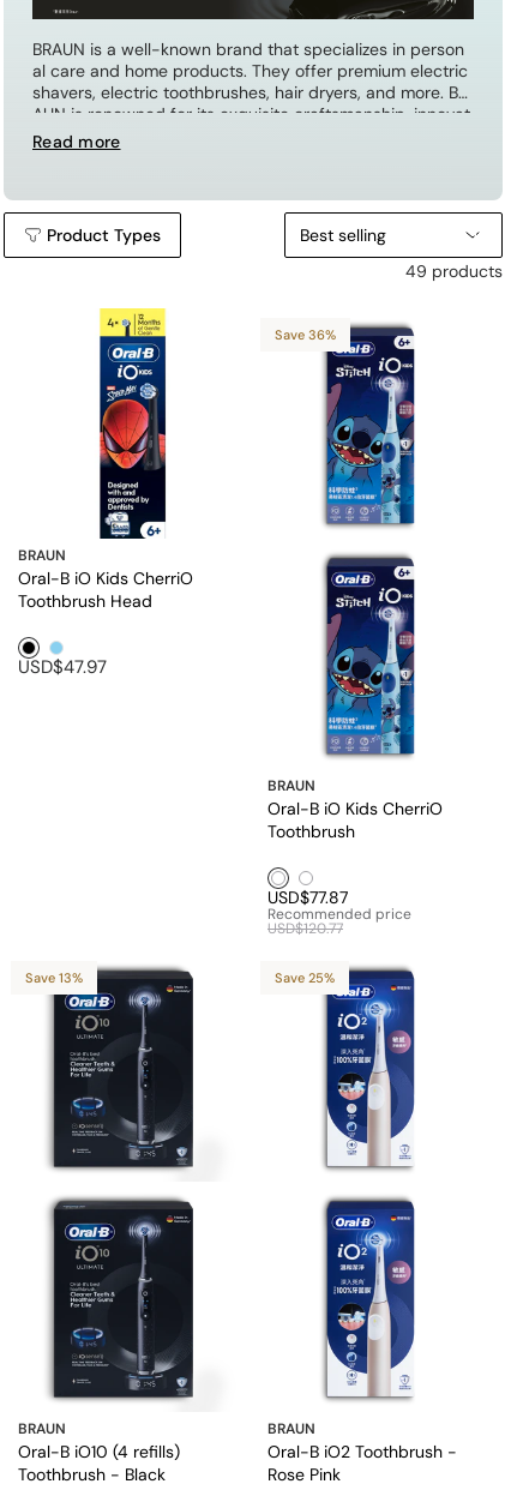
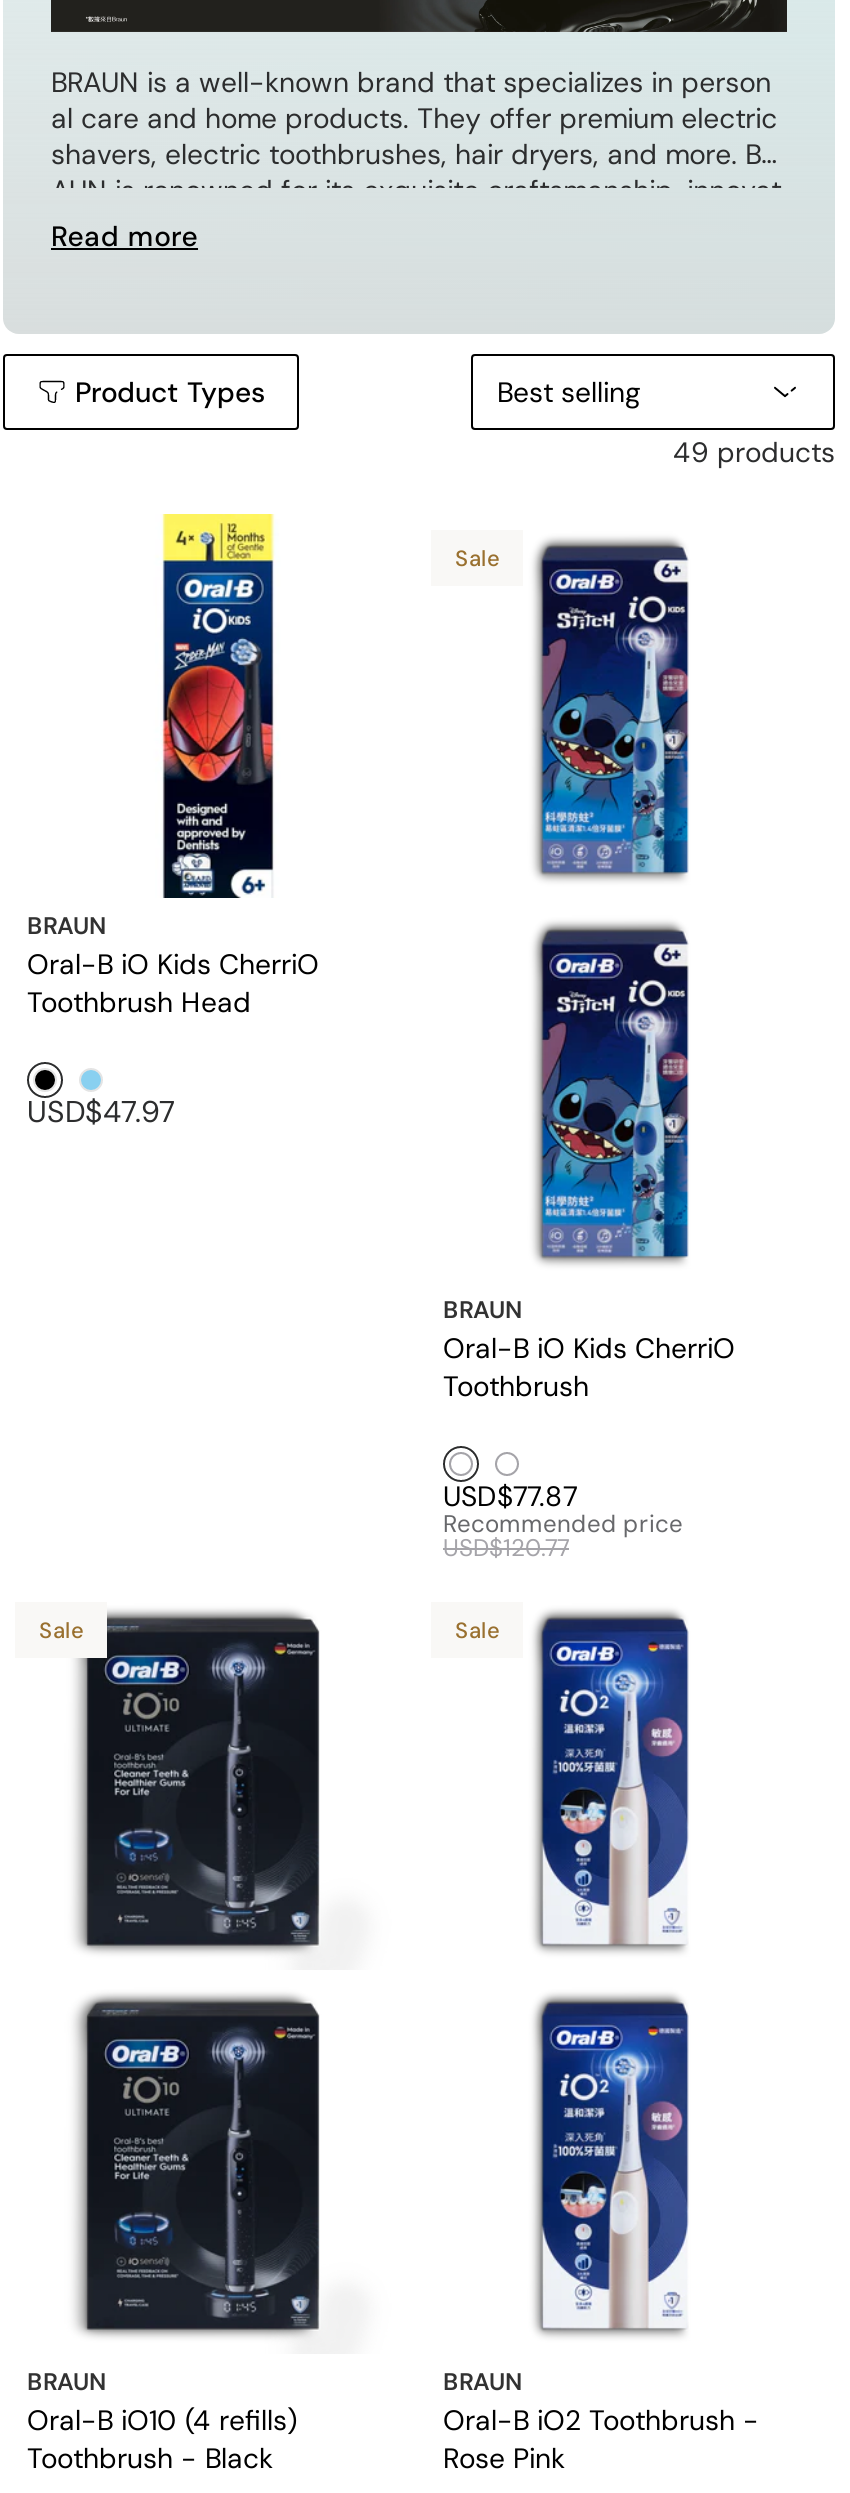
- Save 36%
+ Sale

- Save 13%
+ Sale

- Save 25%
+ Sale
